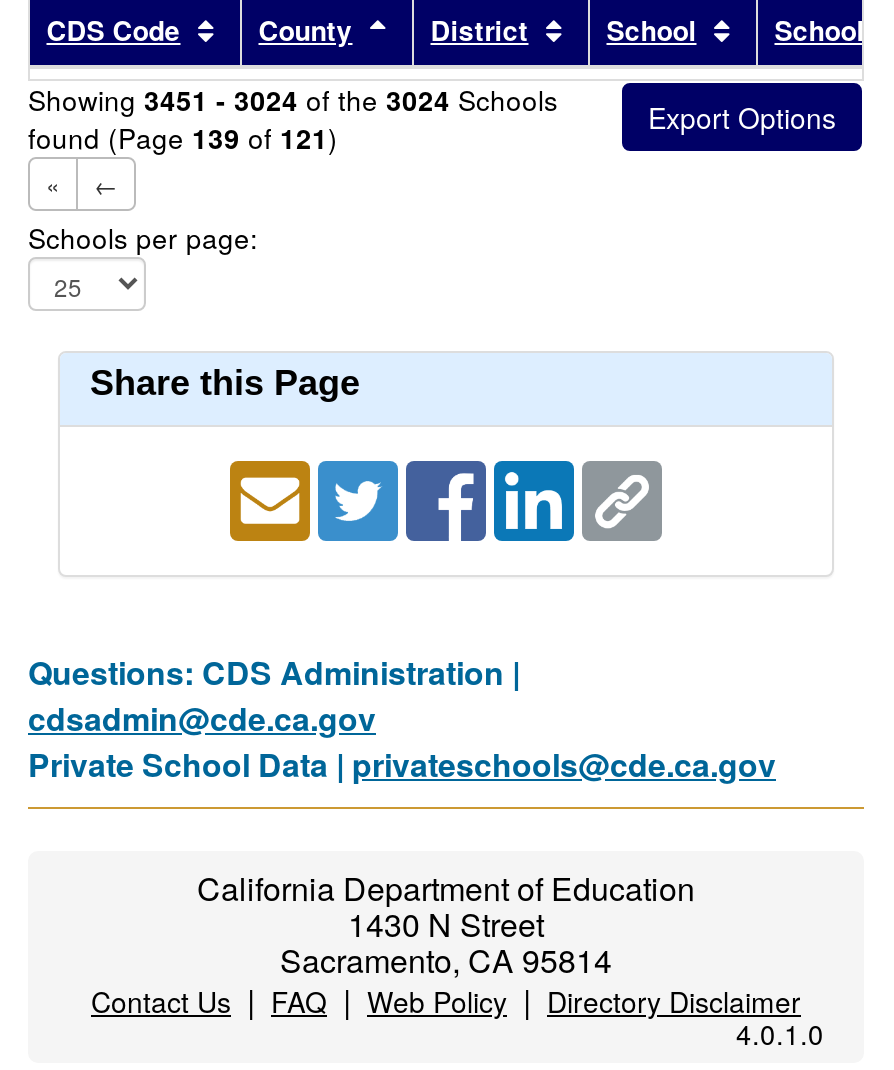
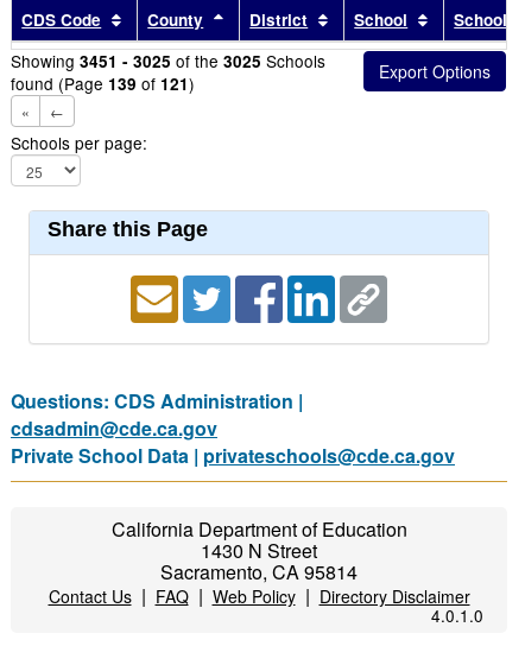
- Showing 3451 - 3024 of the 3024 Schools
+ Showing 3451 - 3025 of the 3025 Schools
